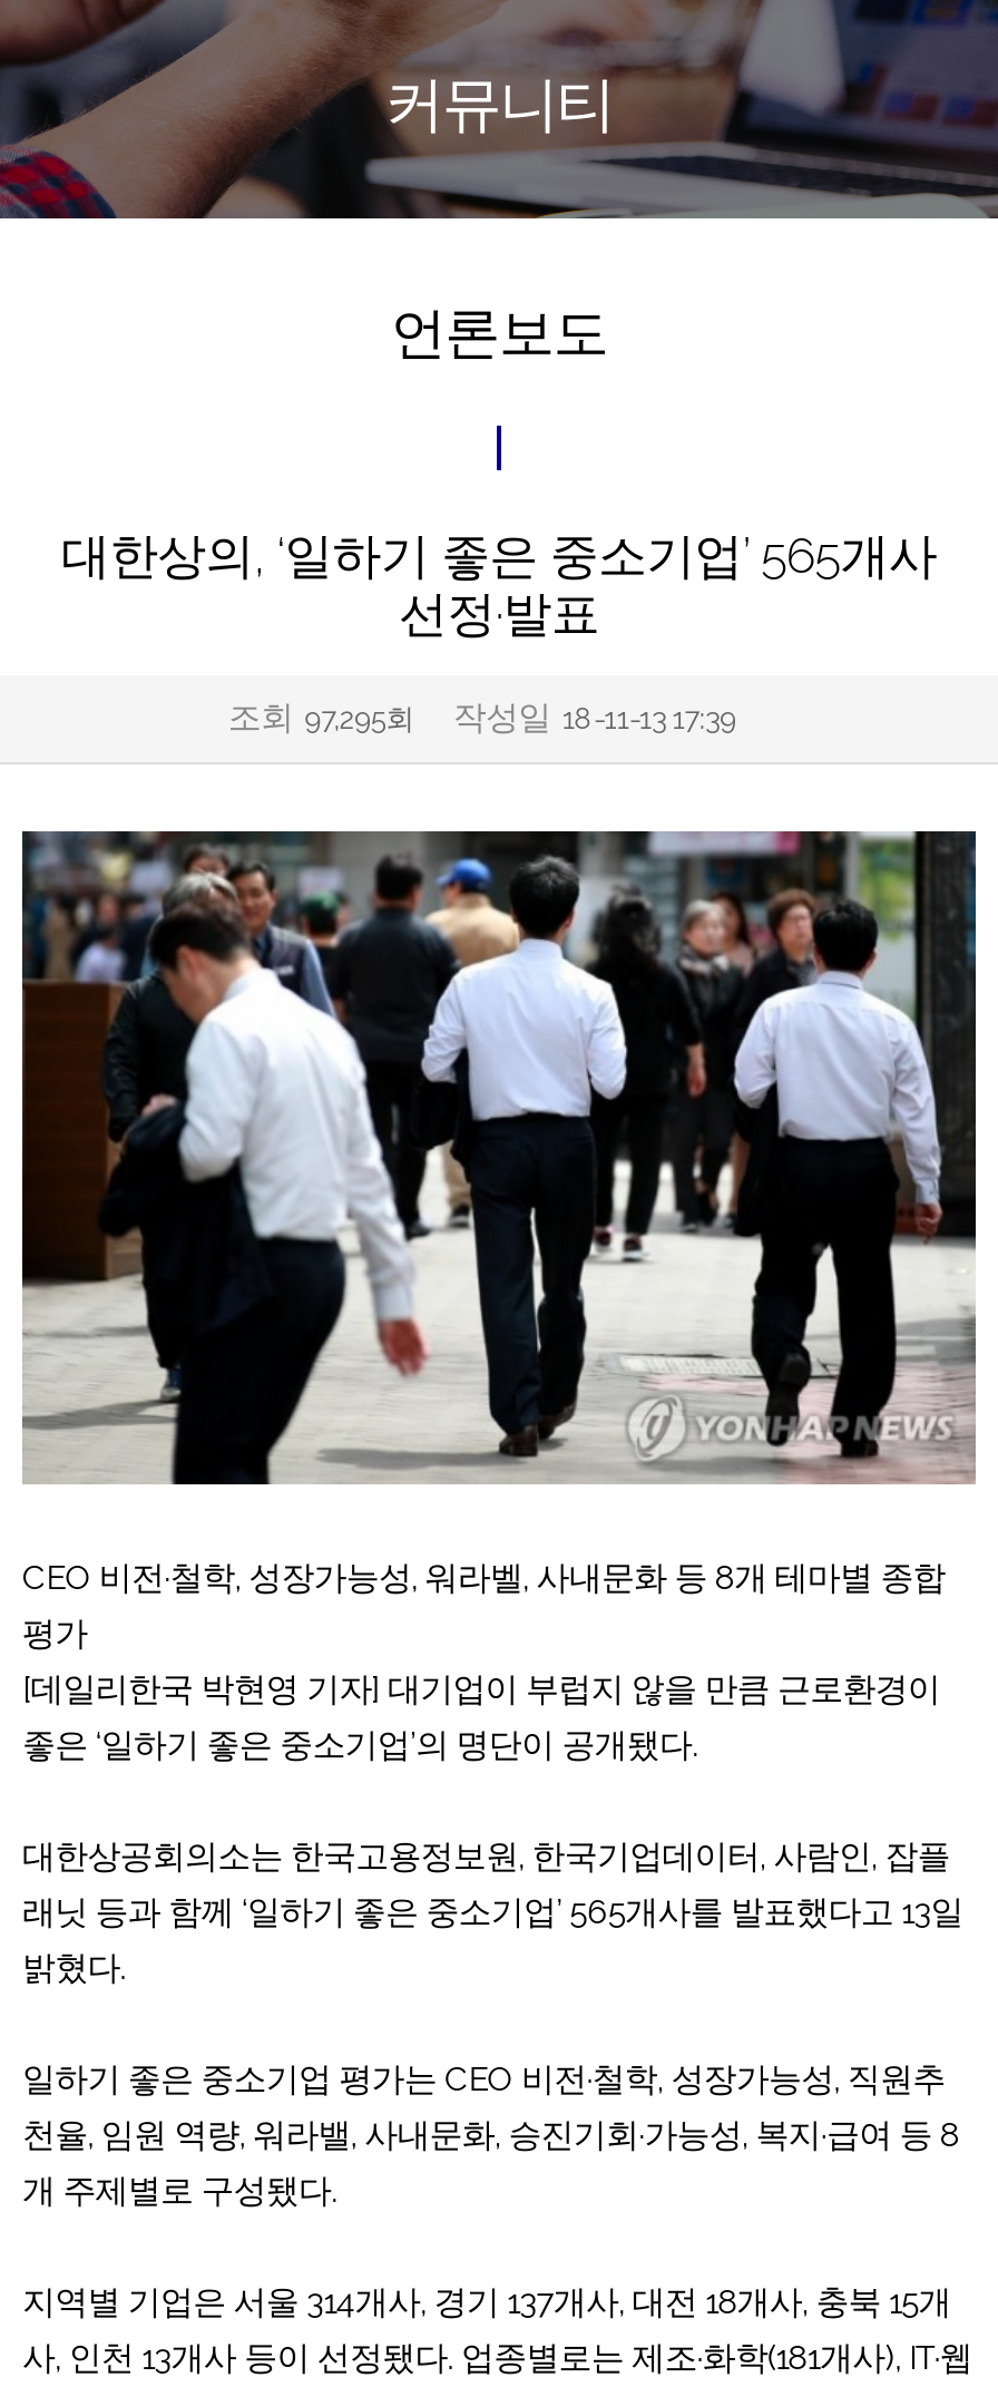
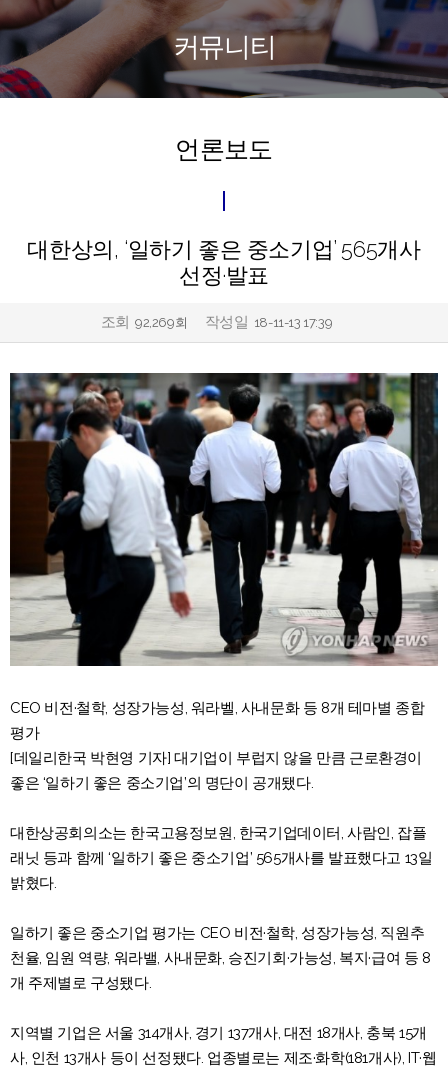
- 조회 97,295회 작성일 18-11-13 17:39
+ 조회 92,269회 작성일 18-11-13 17:39
